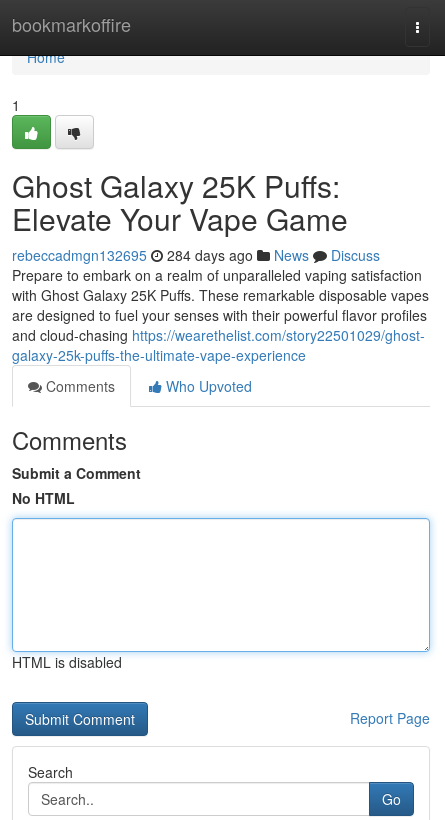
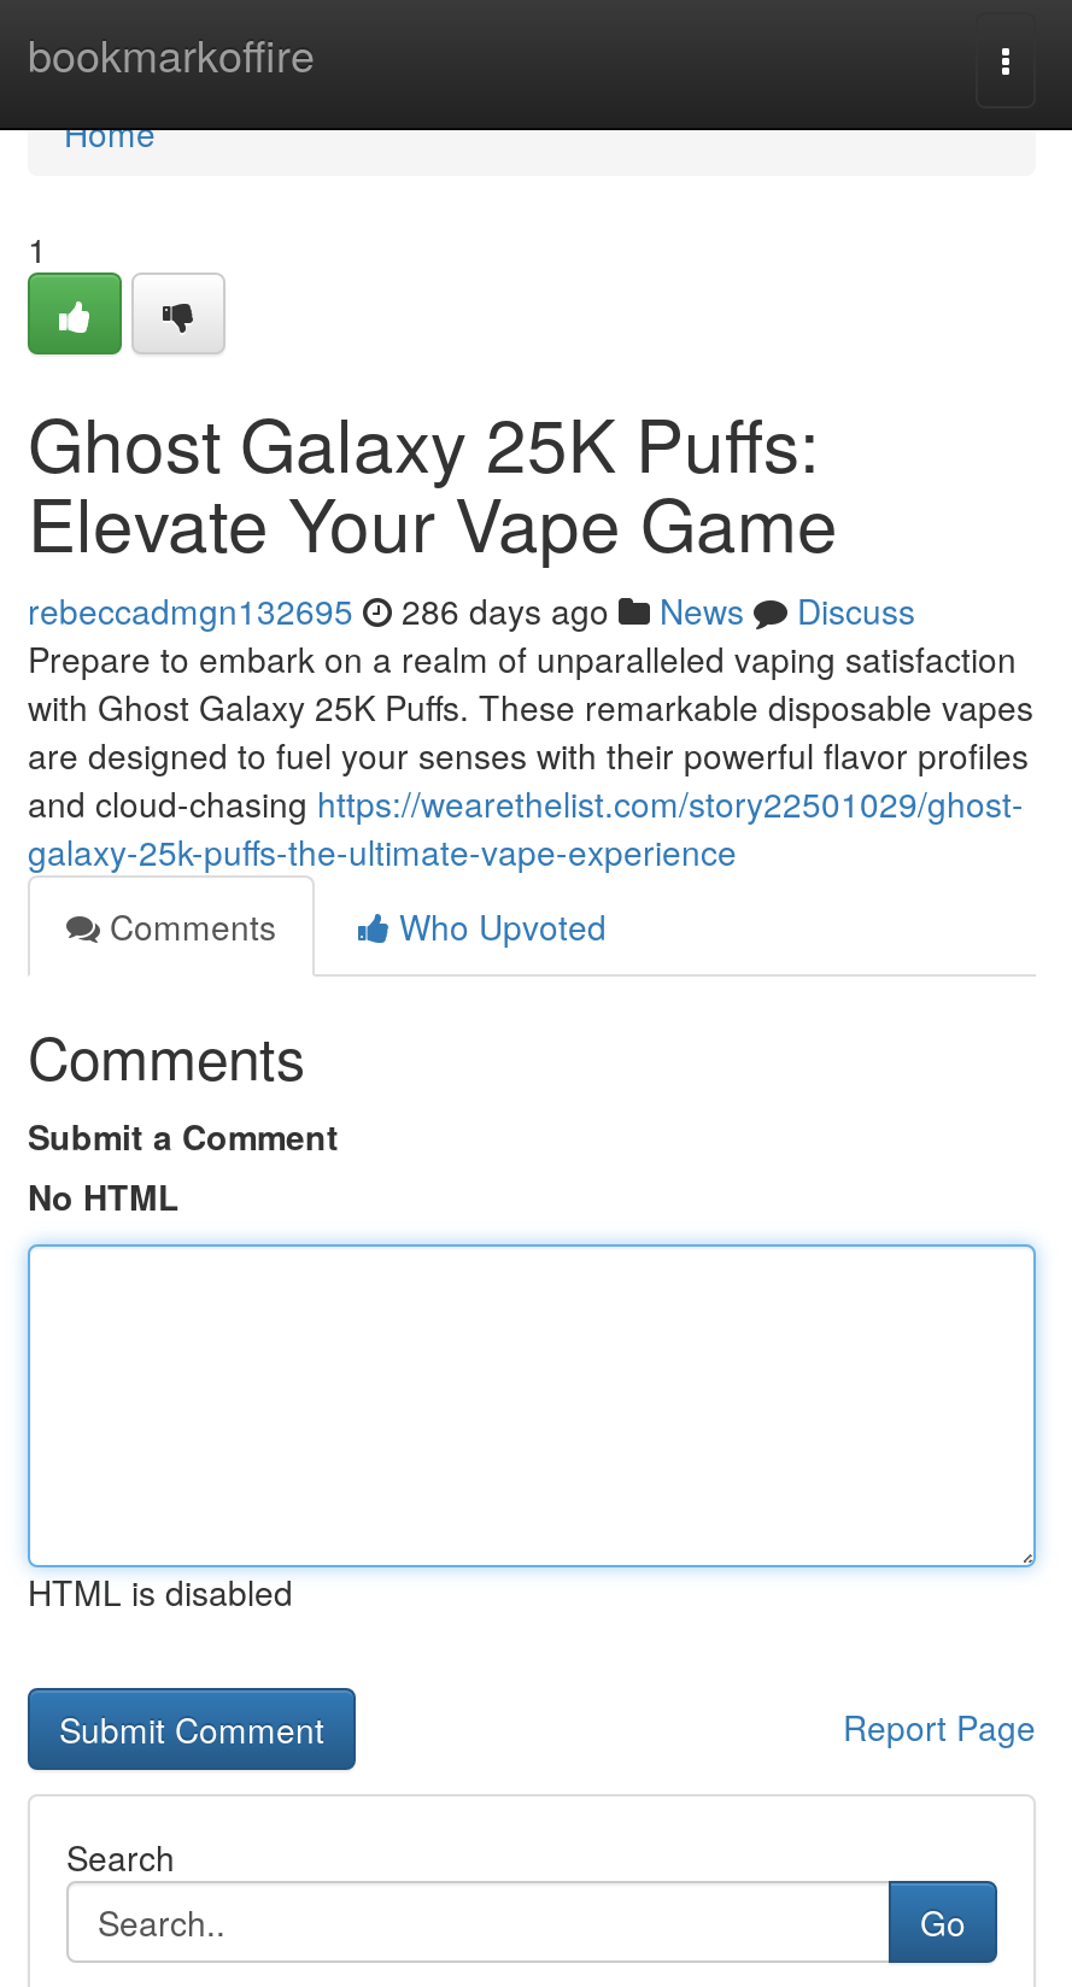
- rebeccadmgn132695 284 days ago News Discuss
+ rebeccadmgn132695 286 days ago News Discuss
